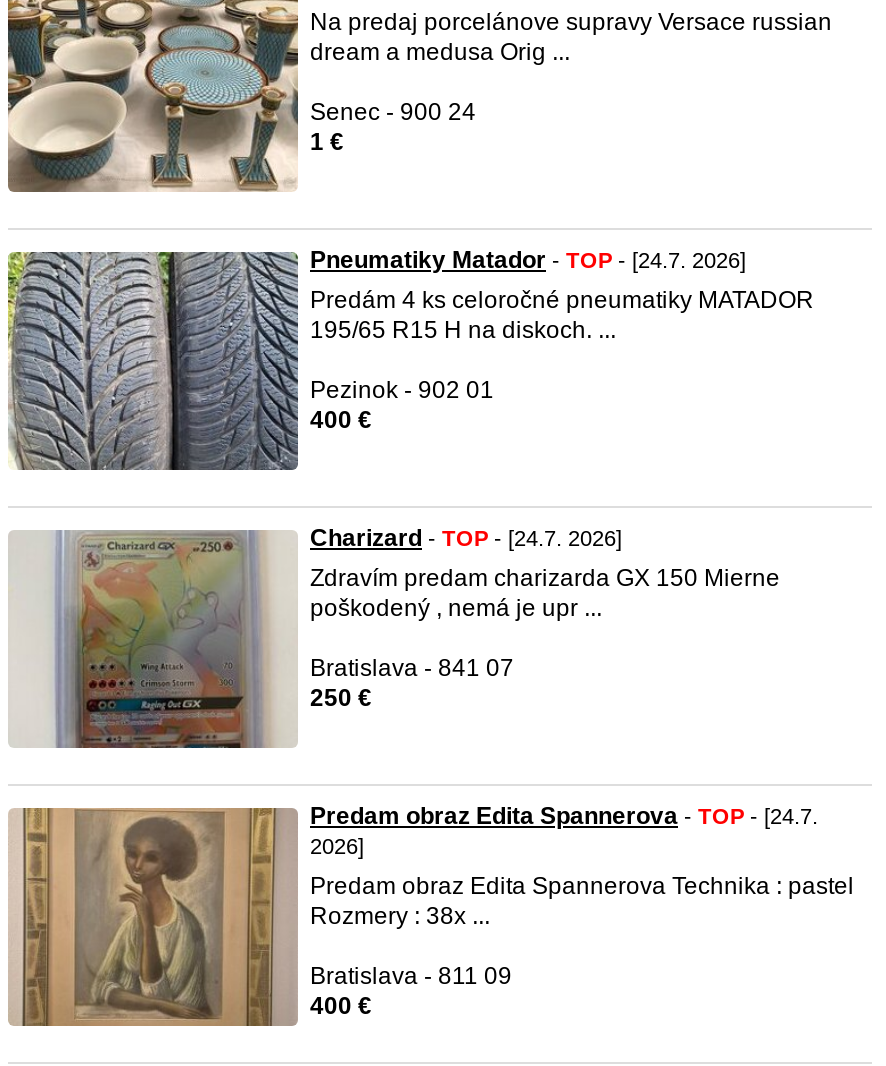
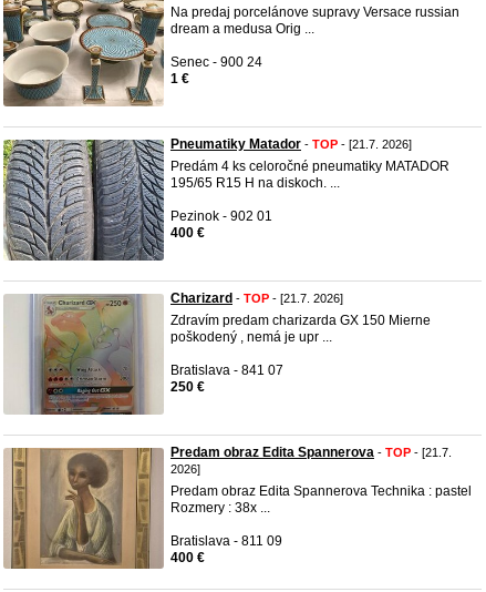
- Pneumatiky Matador - TOP - [24.7. 2026]
+ Pneumatiky Matador - TOP - [21.7. 2026]

- Charizard - TOP - [24.7. 2026]
+ Charizard - TOP - [21.7. 2026]

- Predam obraz Edita Spannerova - TOP - [24.7.
+ Predam obraz Edita Spannerova - TOP - [21.7.
